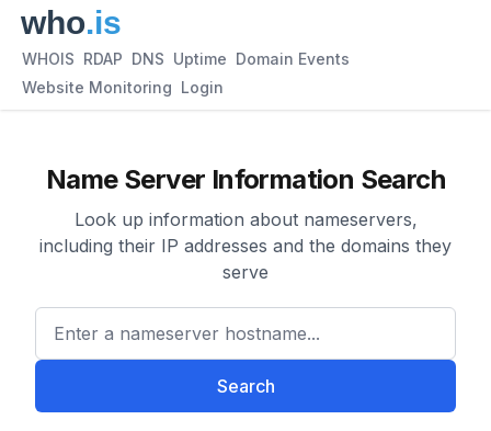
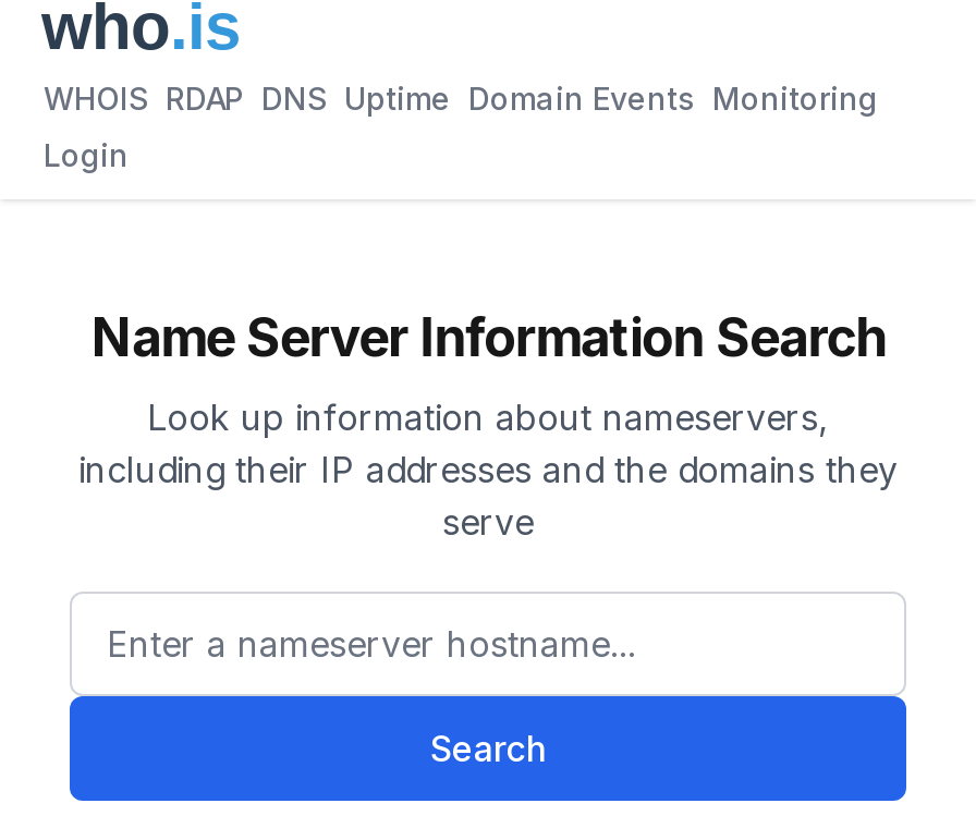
- WHOIS RDAP DNS Uptime Domain Events
+ WHOIS RDAP DNS Uptime Domain Events Monitoring

- Website Monitoring Login
+ Login
